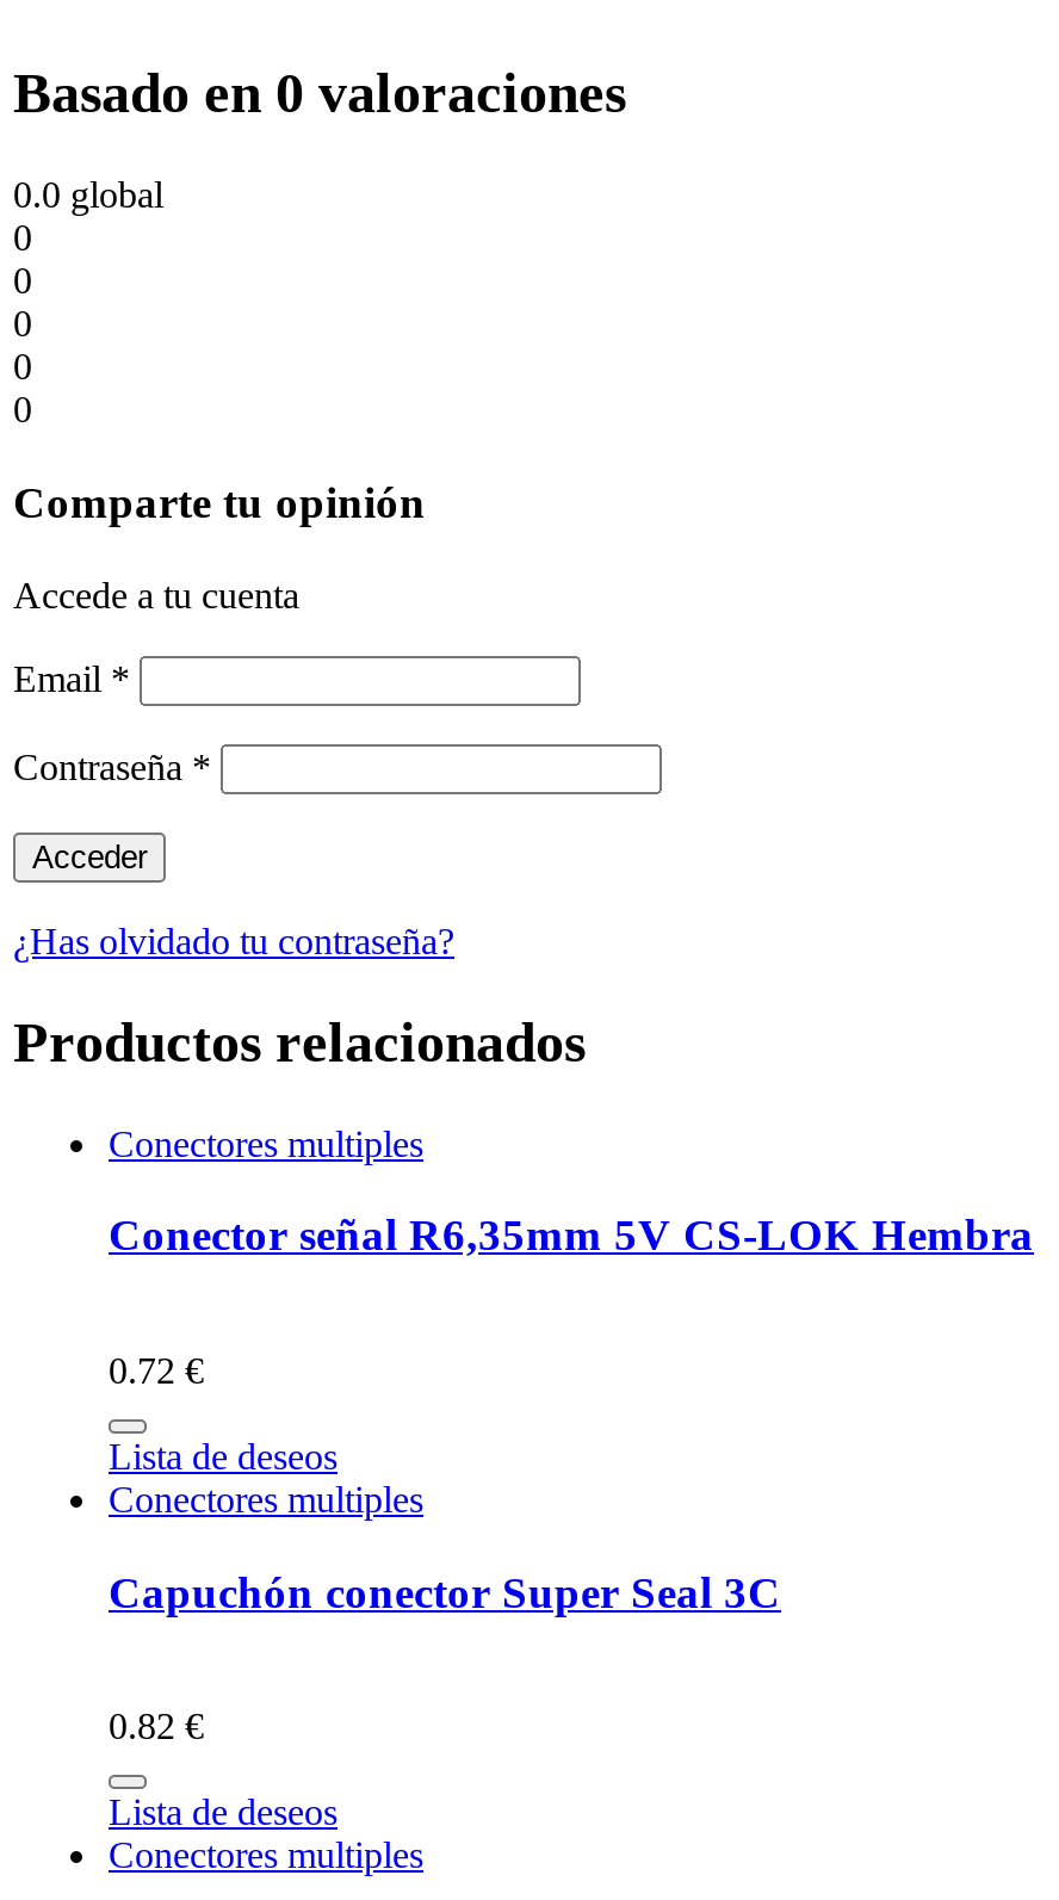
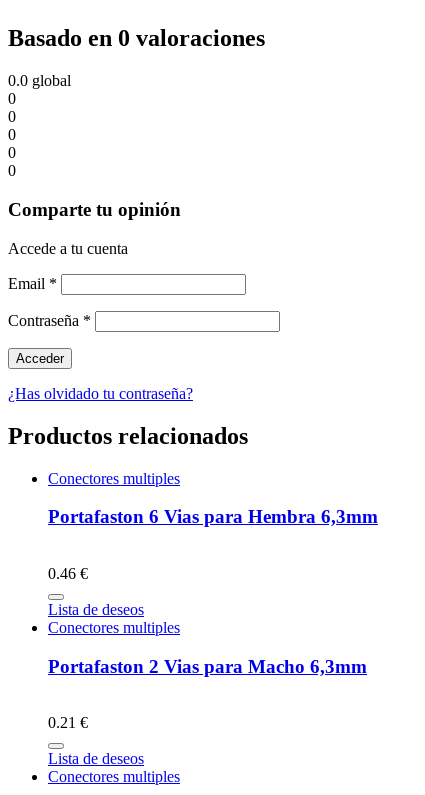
- Conector señal R6,35mm 5V CS-LOK Hembra
+ Portafaston 6 Vias para Hembra 6,3mm

- 0.72 €
+ 0.46 €

- Capuchón conector Super Seal 3C
+ Portafaston 2 Vias para Macho 6,3mm

- 0.82 €
+ 0.21 €
